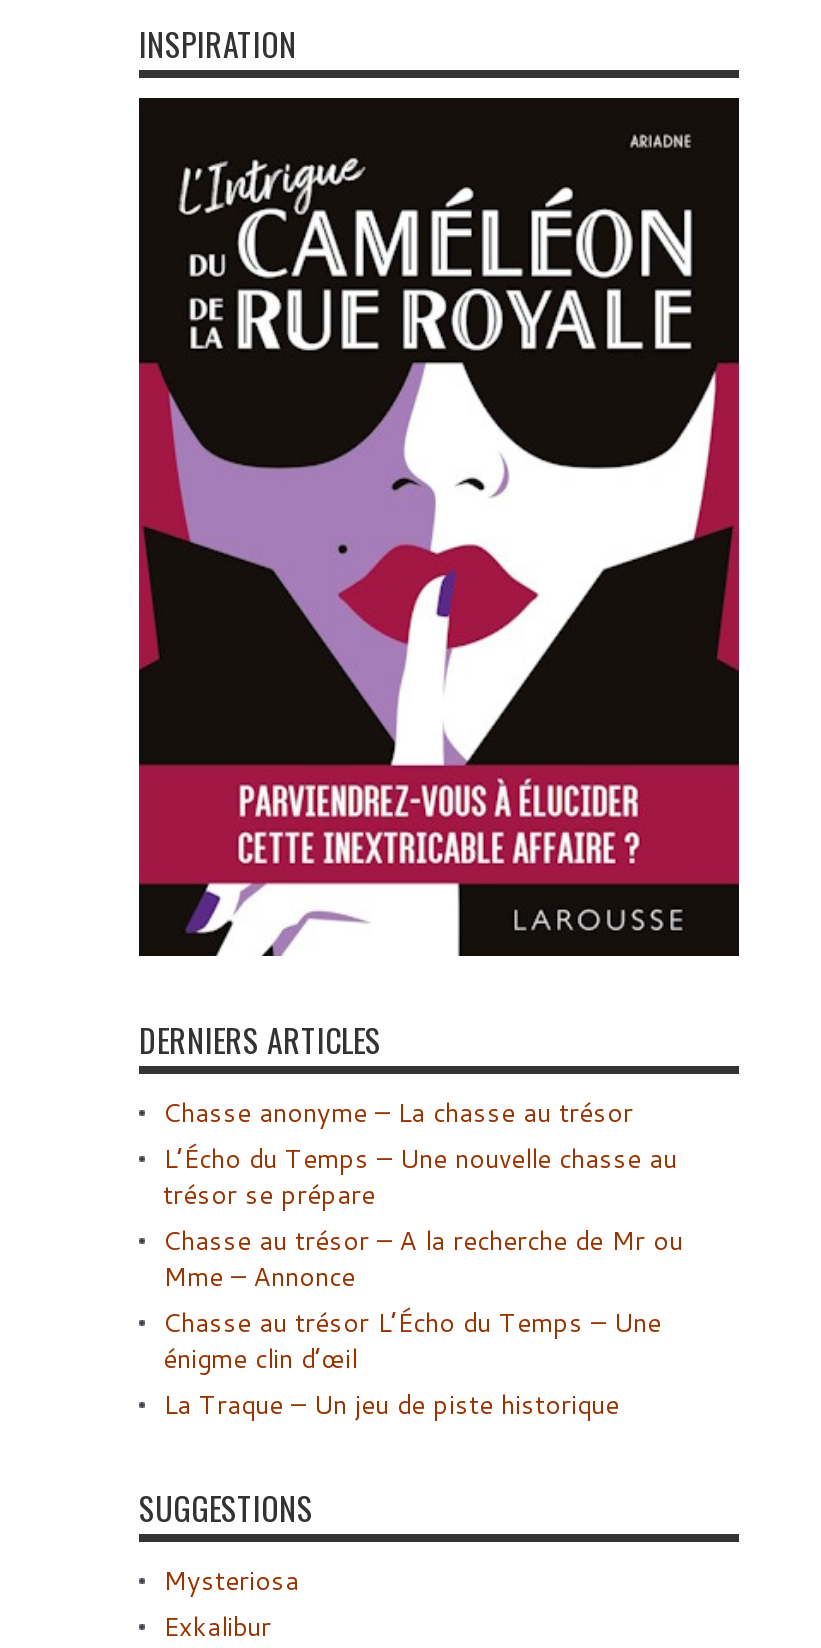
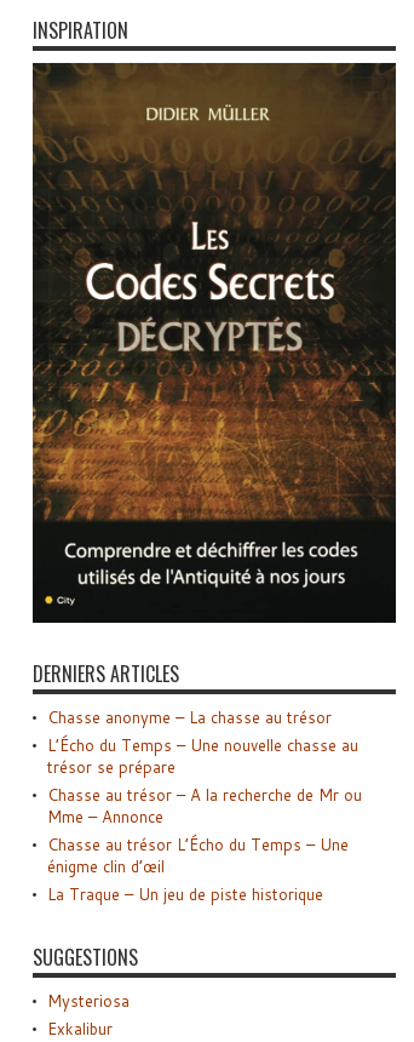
- [image]
+ [image]
